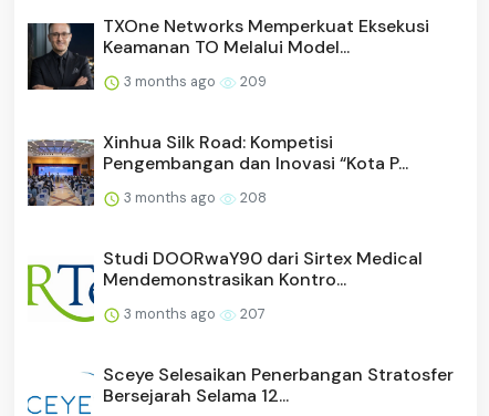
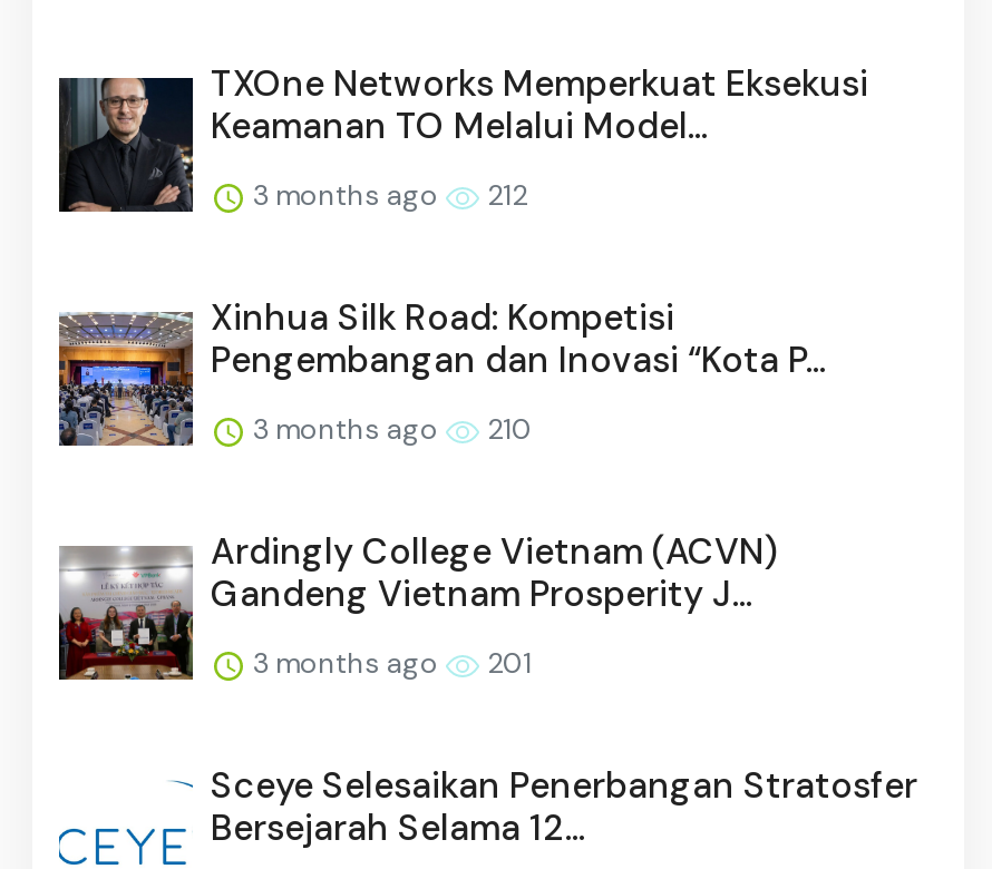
- 3 months ago 209
+ 3 months ago 212

- 3 months ago 208
+ 3 months ago 210

- [image]
- Studi DOORwaY90 dari Sirtex Medical
- Mendemonstrasikan Kontro...
+ [image]
+ Ardingly College Vietnam (ACVN)
+ Gandeng Vietnam Prosperity J...

- 3 months ago 207
+ 3 months ago 201
